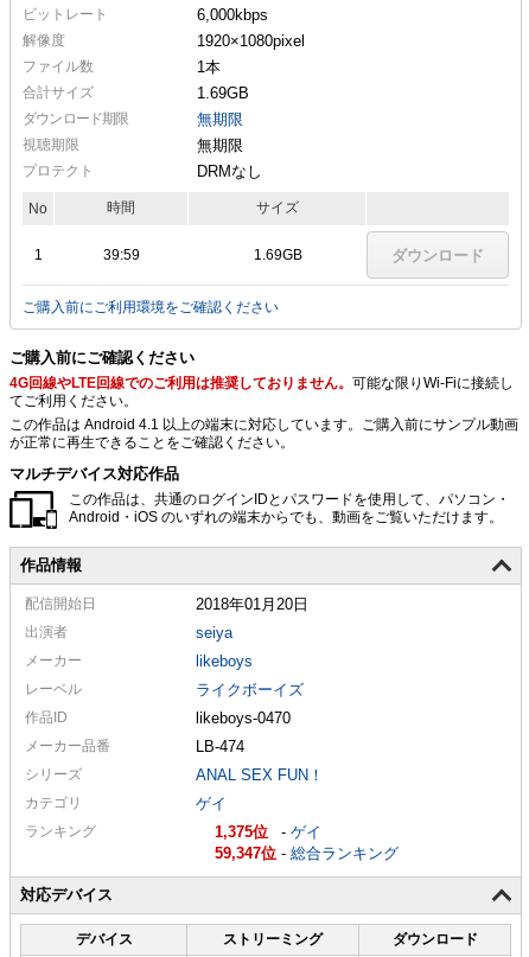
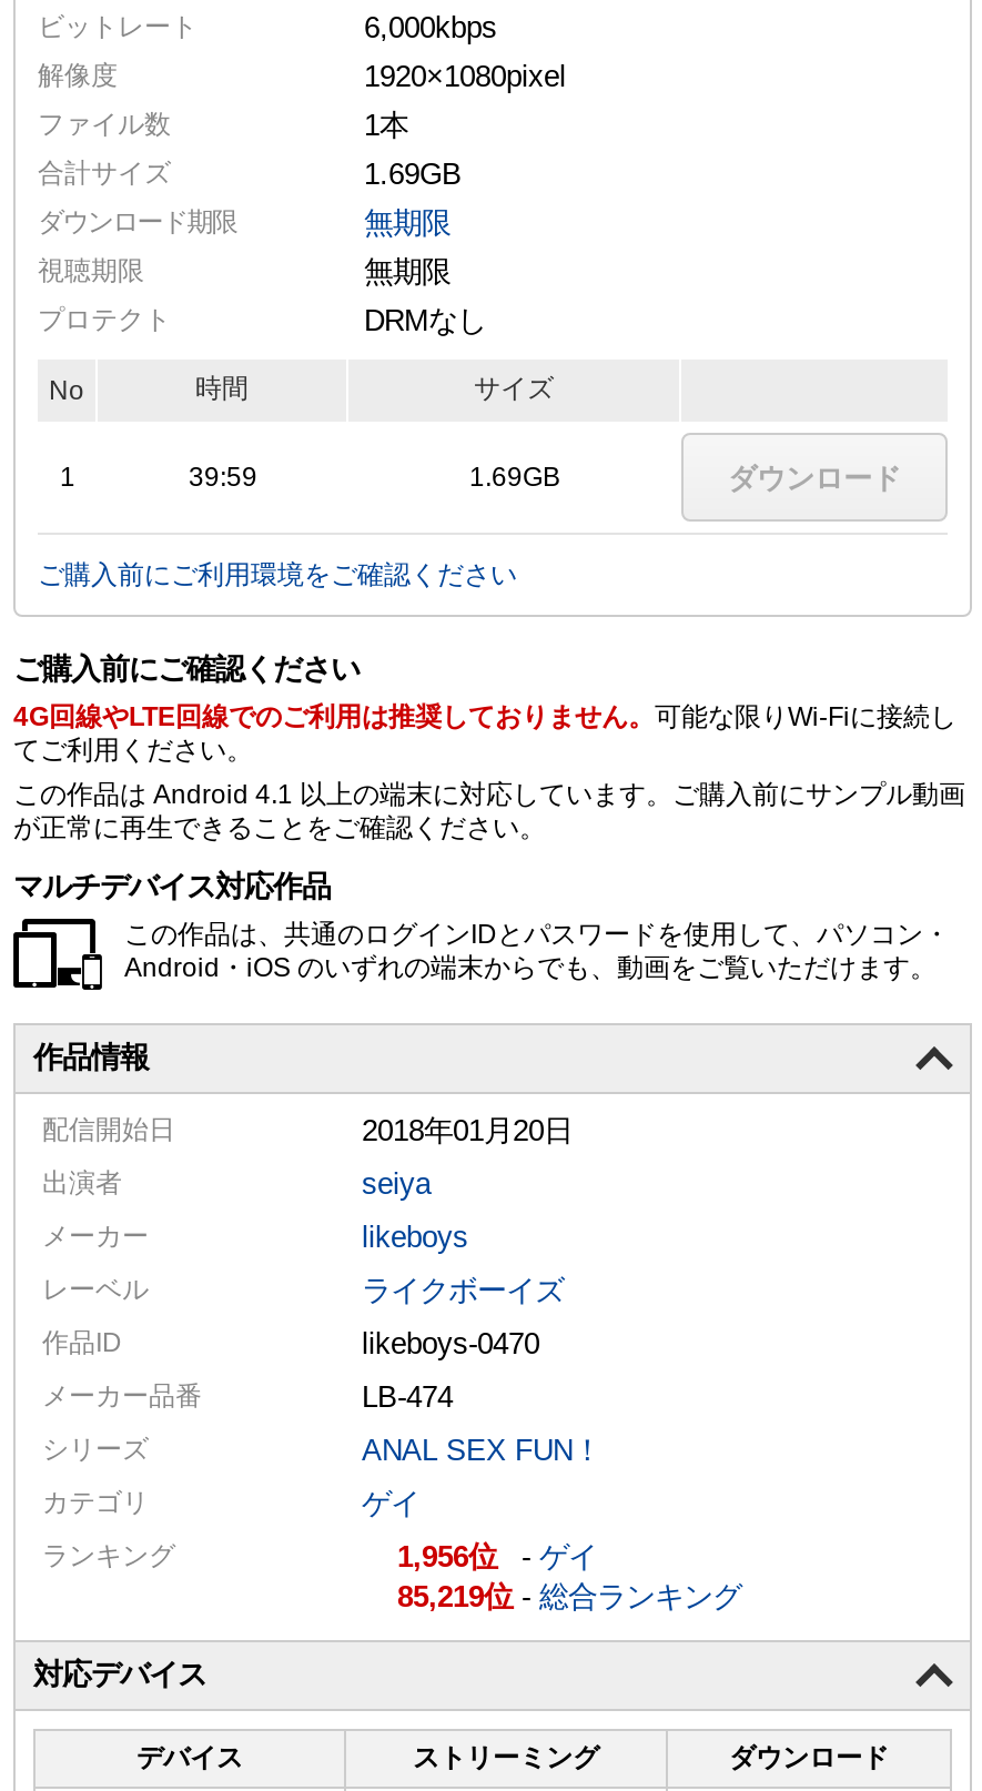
- 1,375 -ゲイ
+ 1,956 -ゲイ

- 59,347 -総合ランキング
+ 85,219 -総合ランキング
